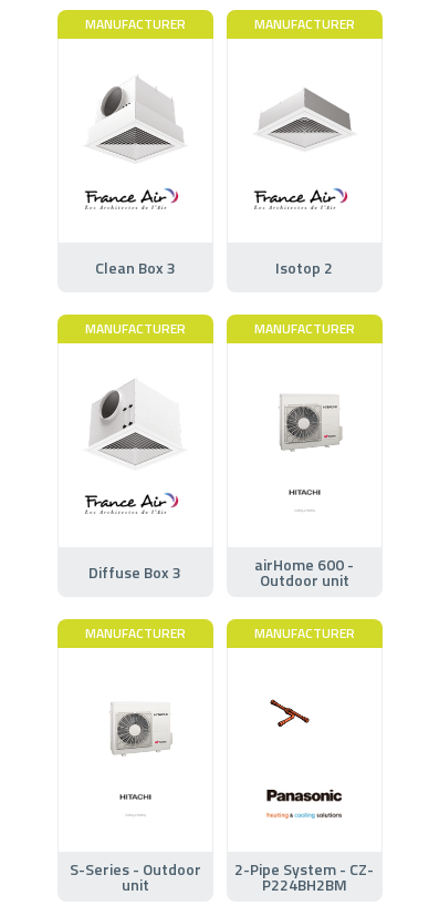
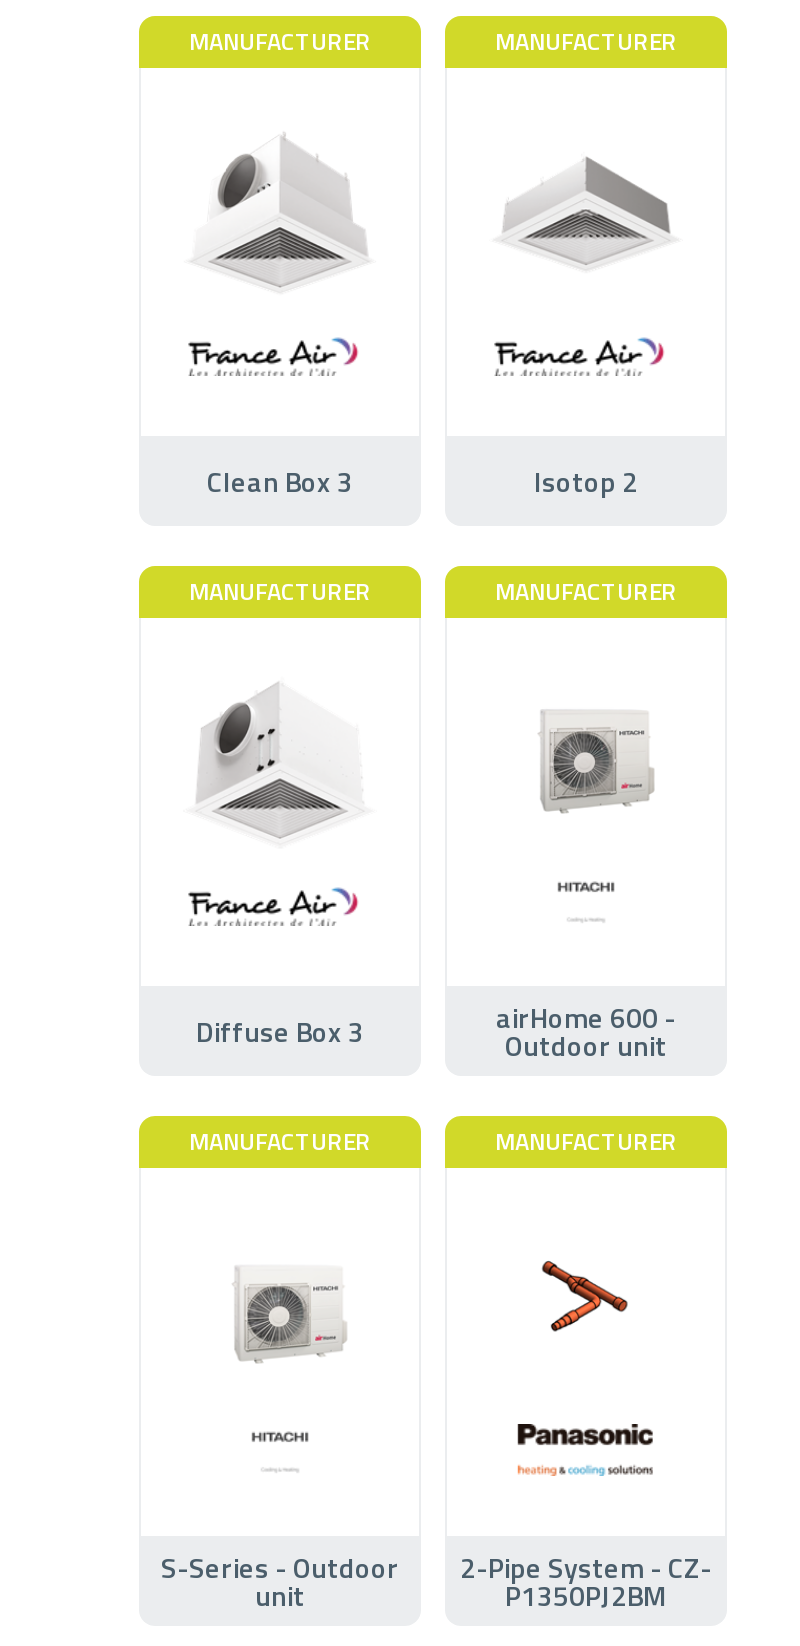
- [image]
+ [image]

- P224BH2BM
+ P1350PJ2BM
